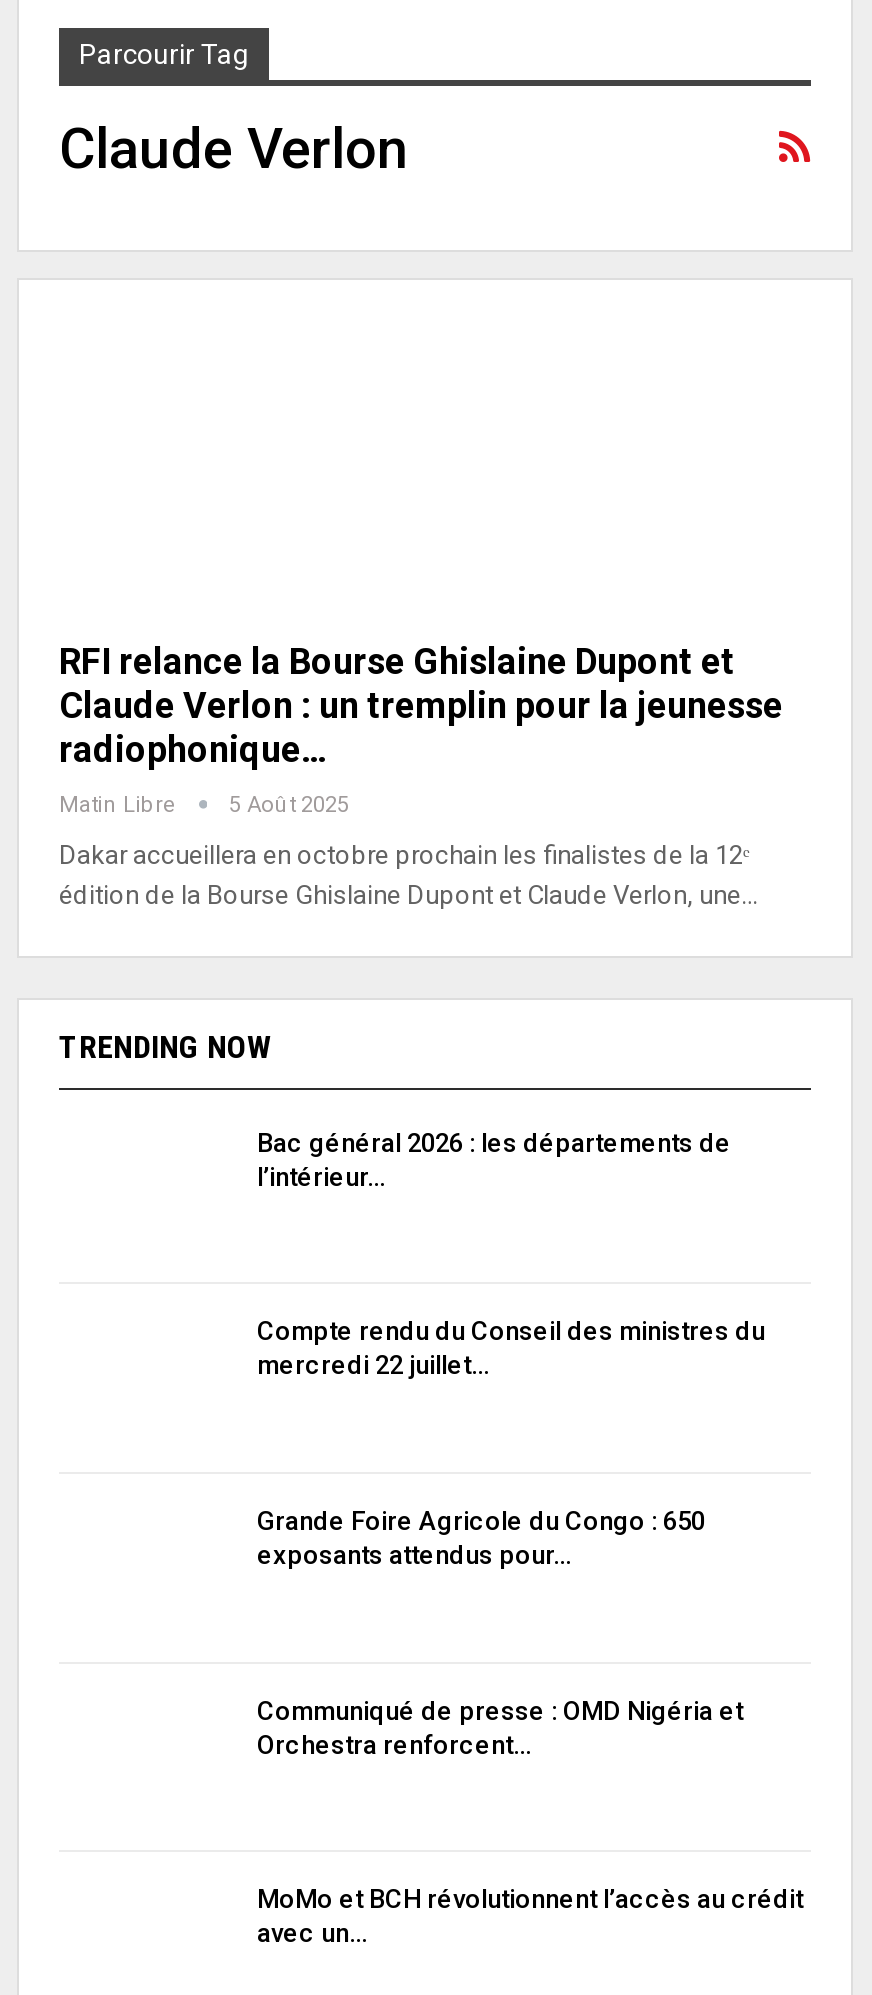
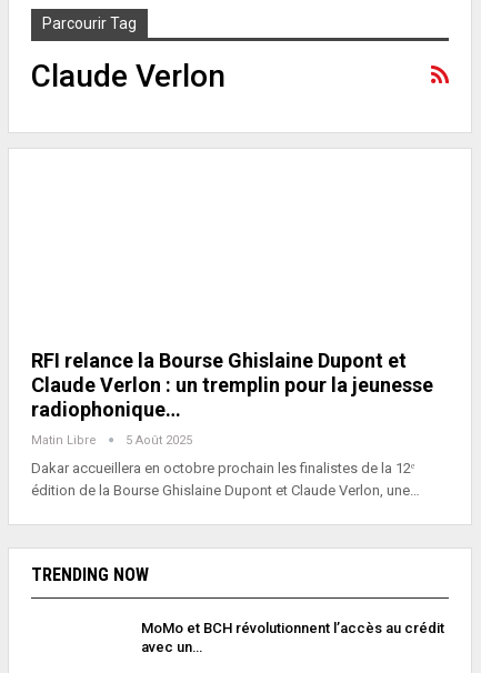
- Bac général 2026 : les départements de
- l’intérieur…

- Compte rendu du Conseil des ministres du
- mercredi 22 juillet…

- Grande Foire Agricole du Congo : 650
- exposants attendus pour…

- Communiqué de presse : OMD Nigéria et
- Orchestra renforcent…
